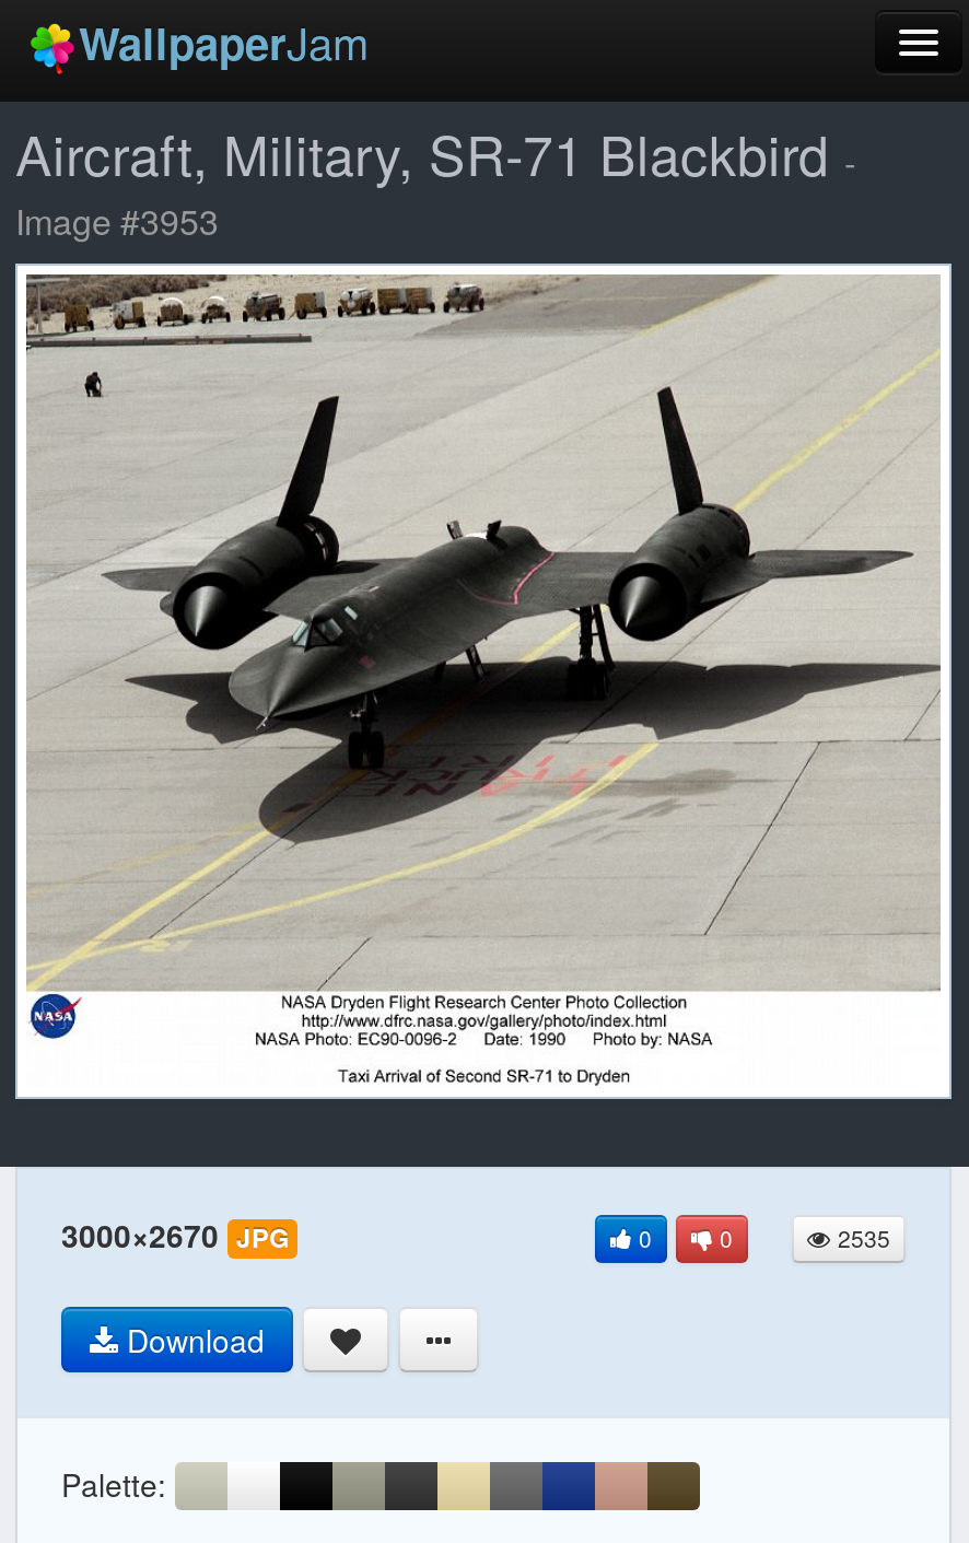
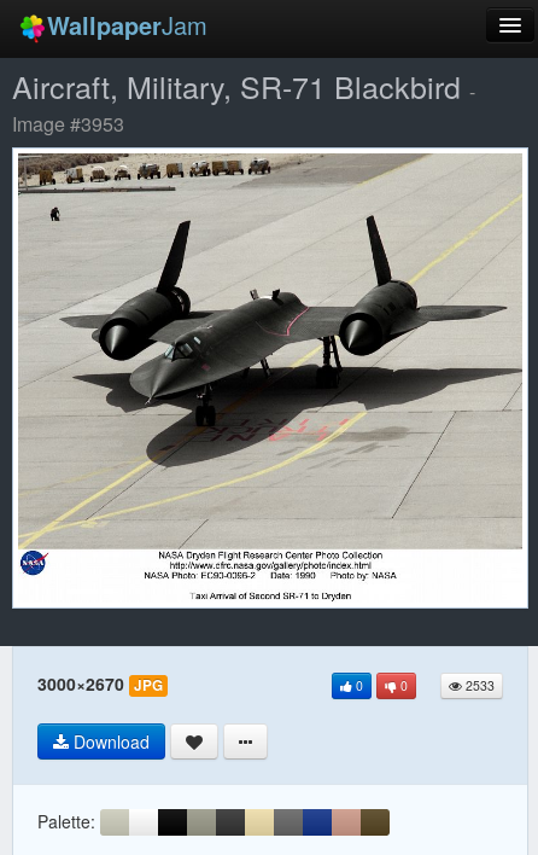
- 2535
+ 2533
